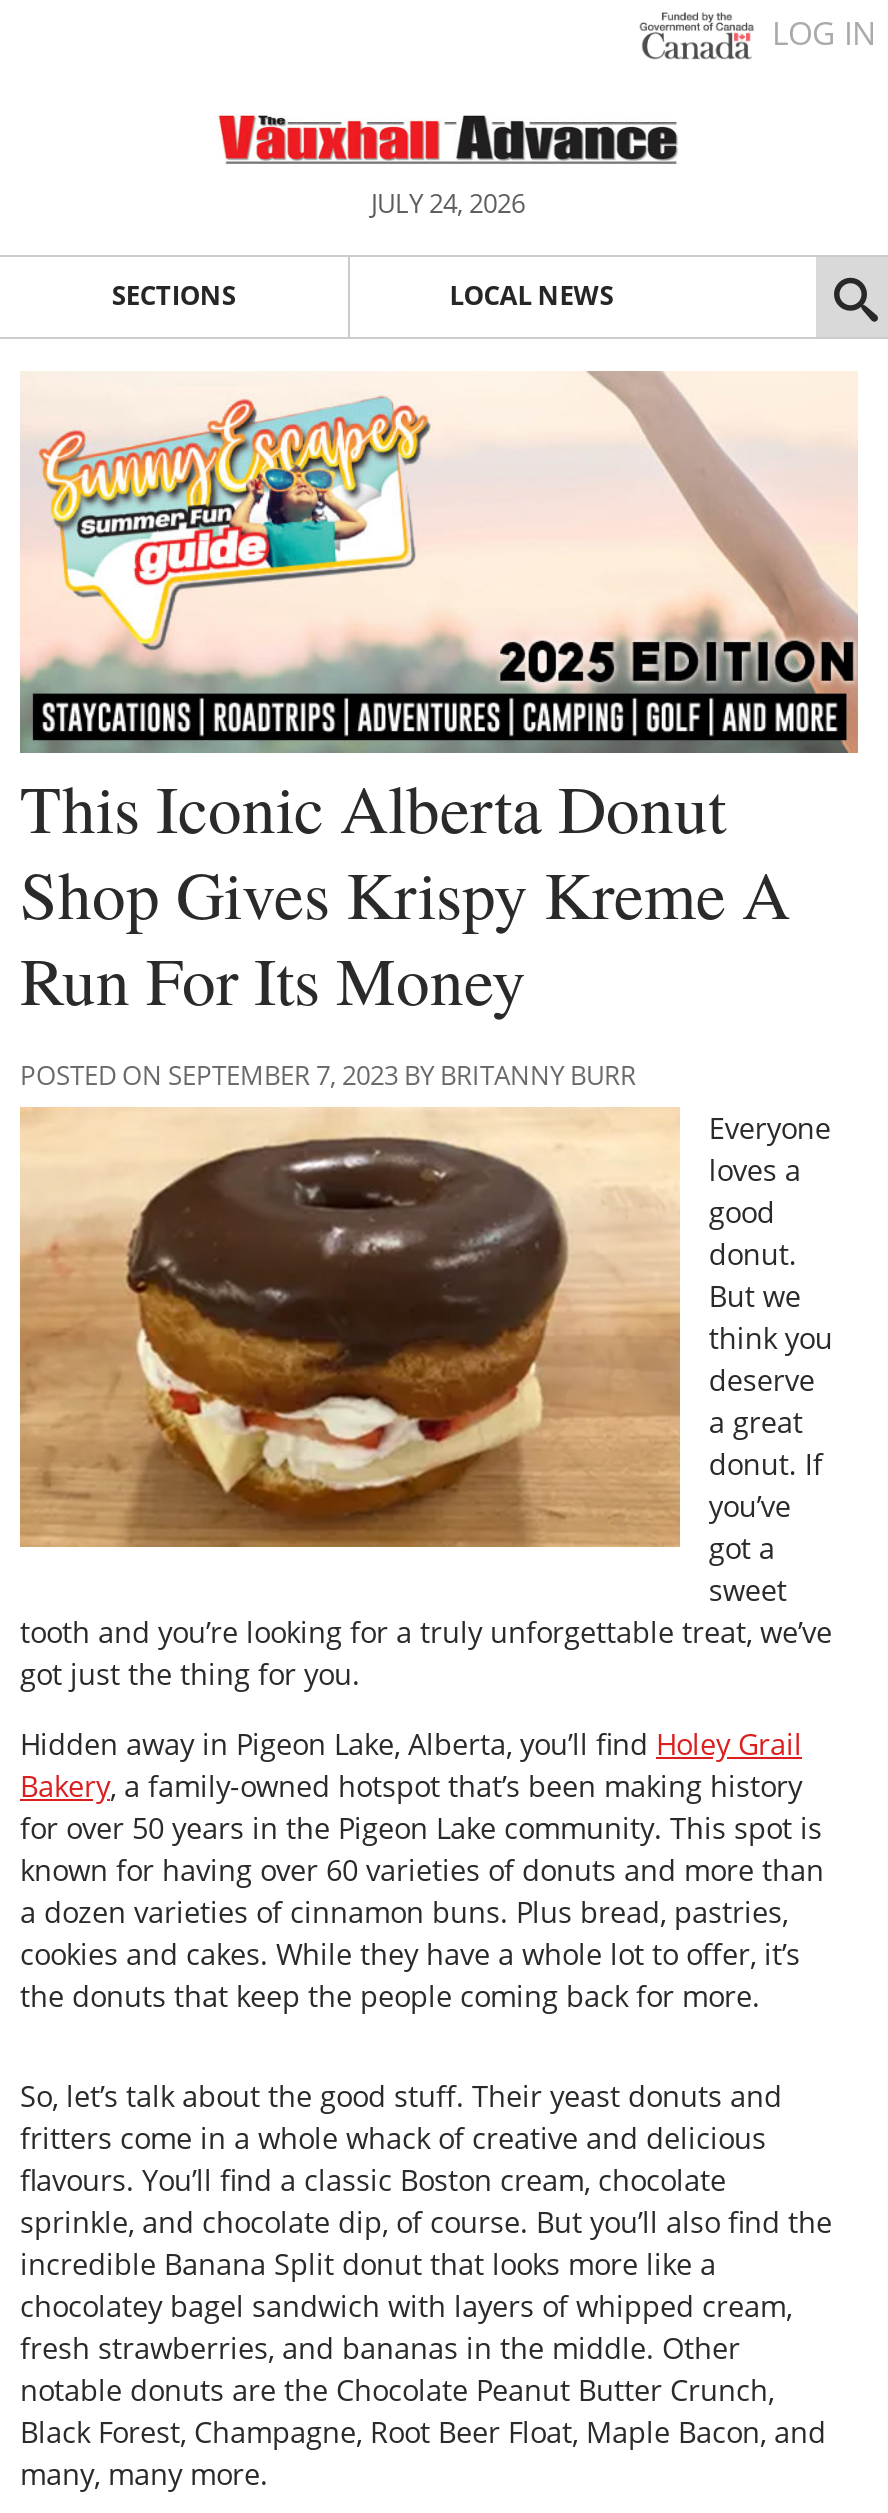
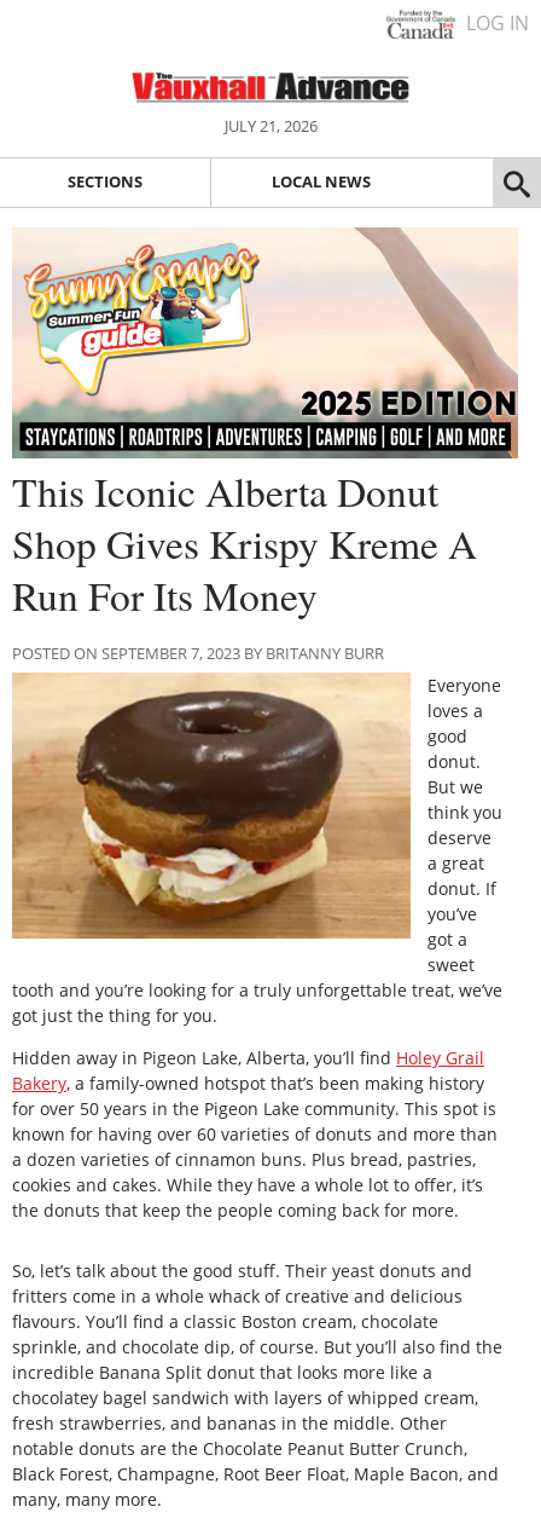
- JULY 24, 2026
+ JULY 21, 2026
